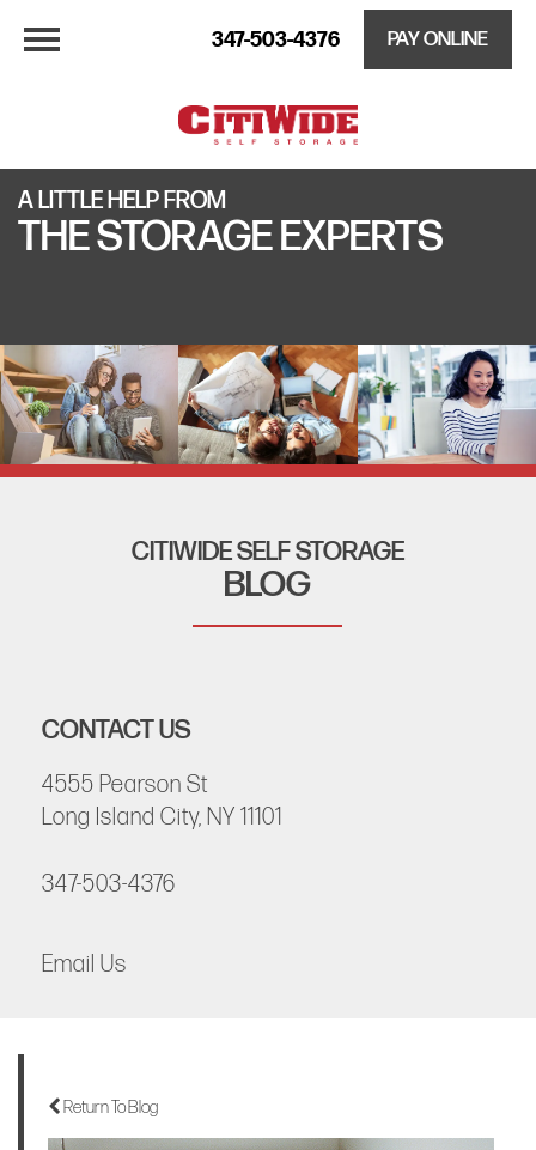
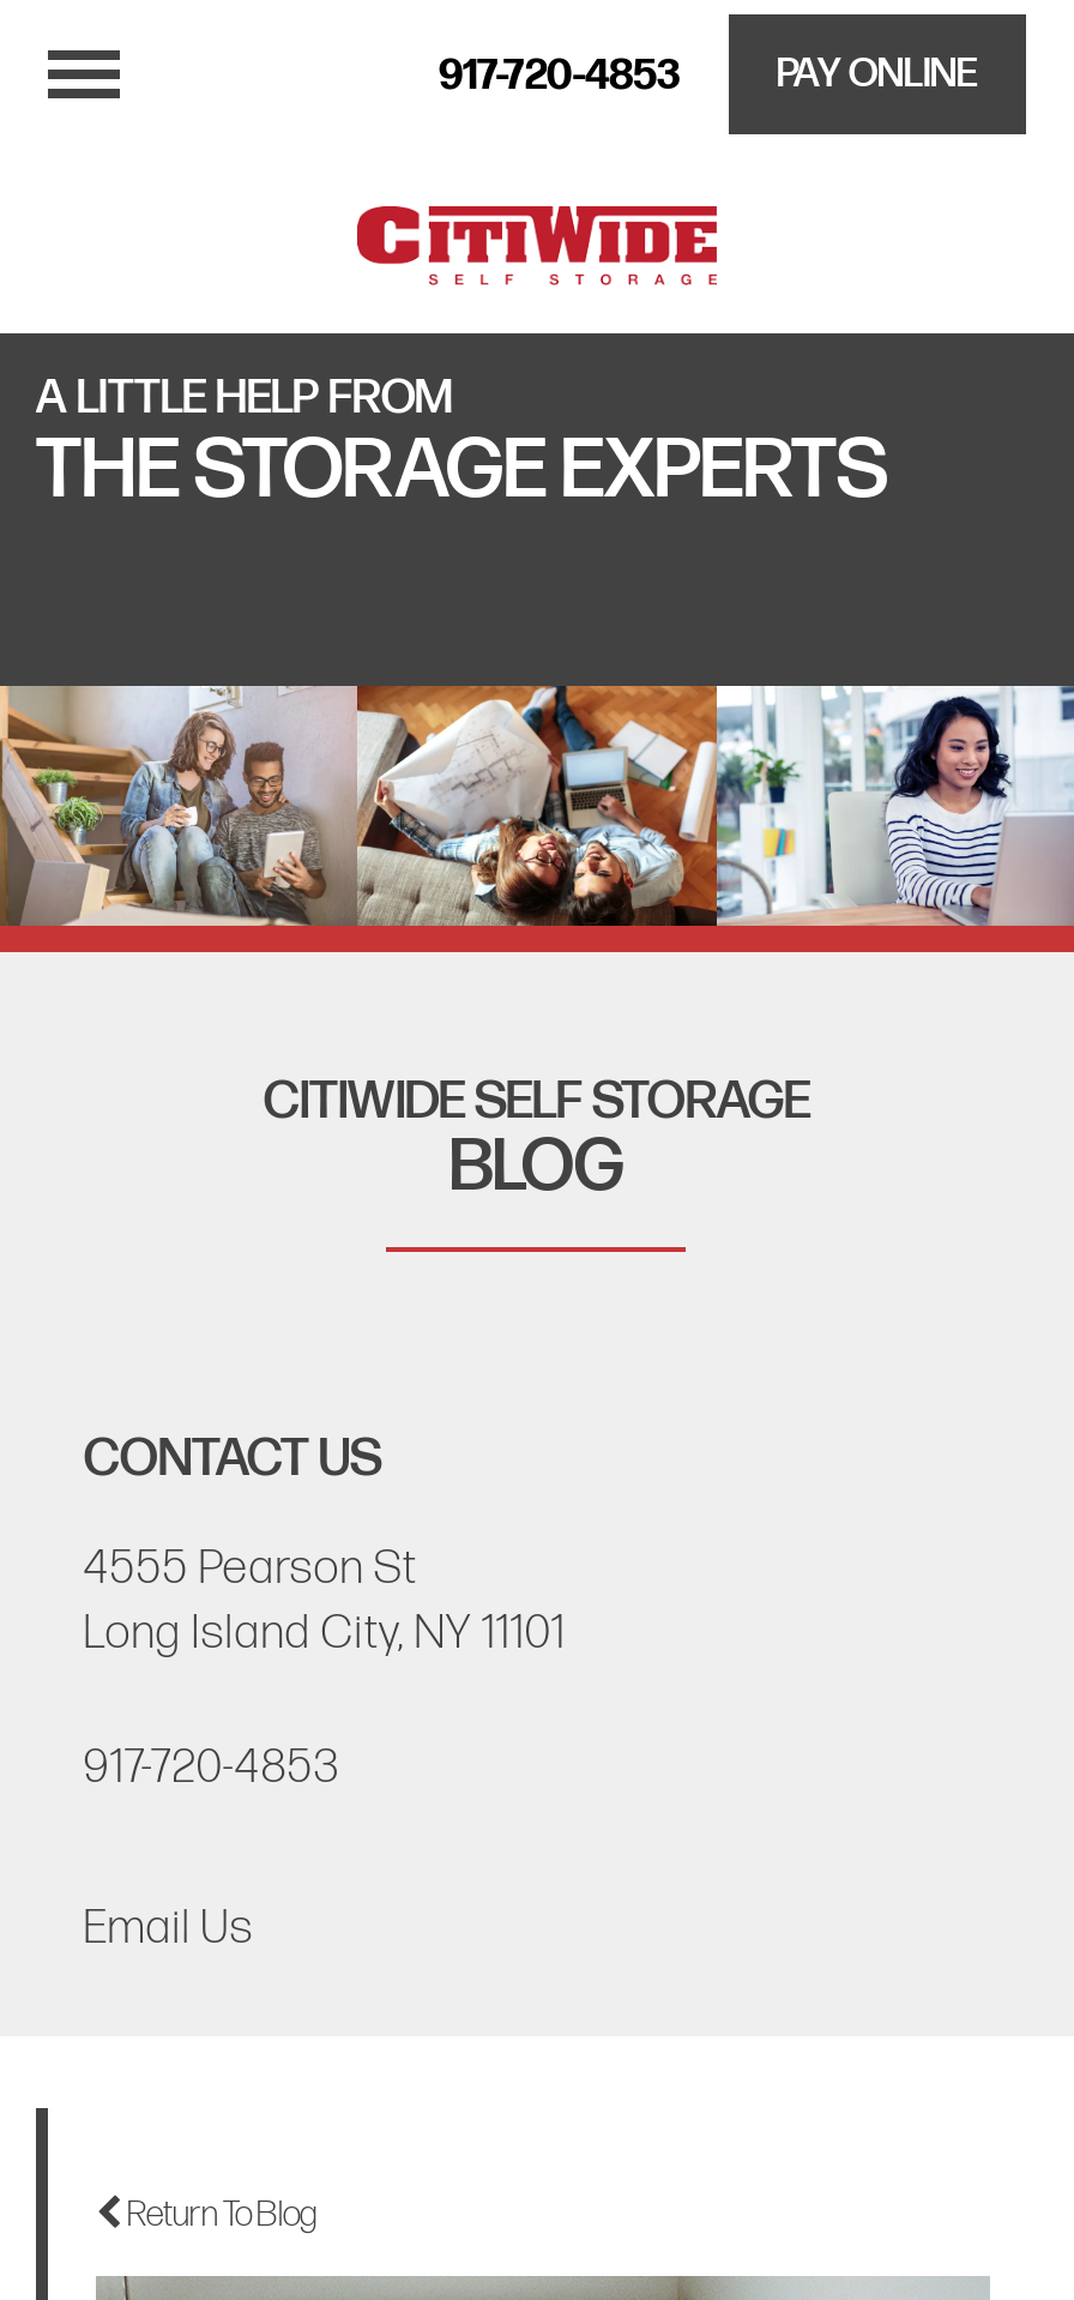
- 347-503-4376 PAY ONLINE
+ 917-720-4853 PAY ONLINE

- 347-503-4376
+ 917-720-4853
